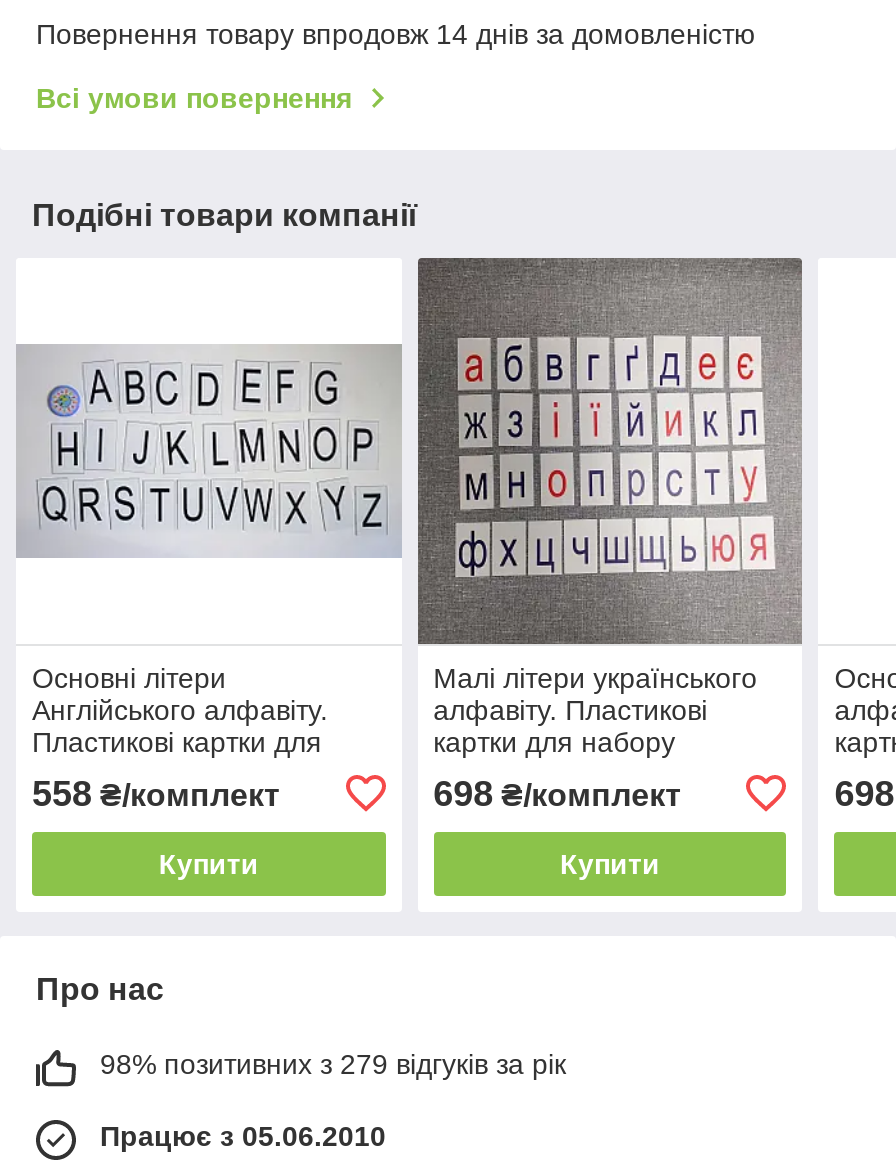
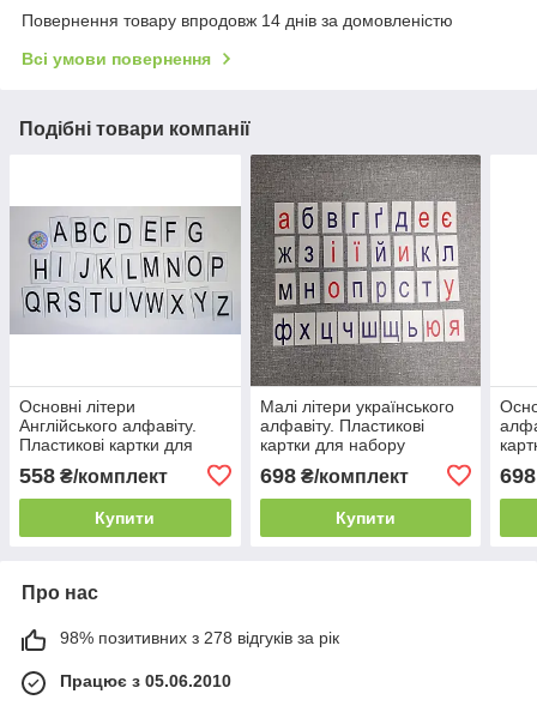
- 98% позитивних з 279 відгуків за рік
+ 98% позитивних з 278 відгуків за рік
